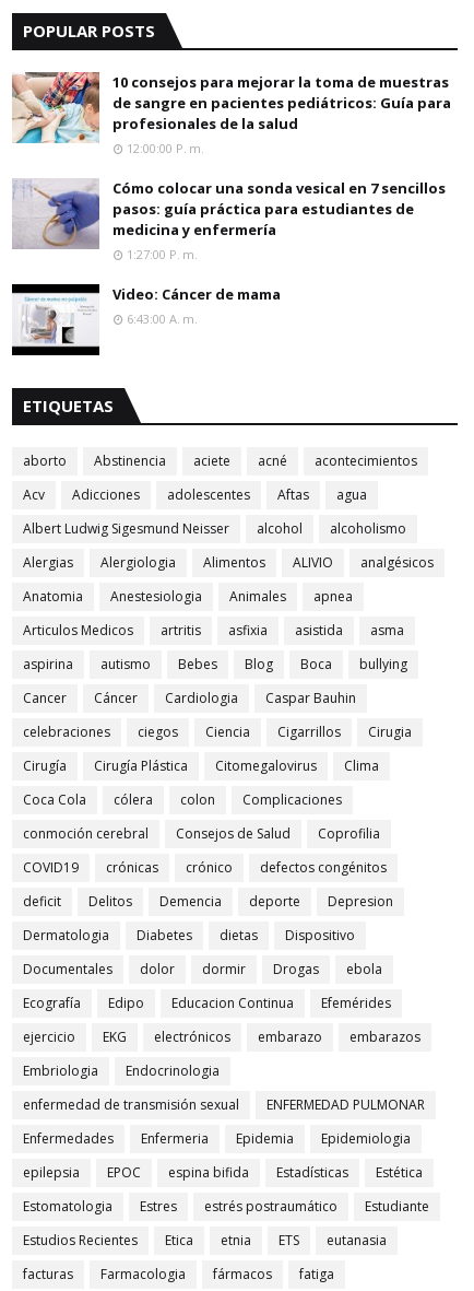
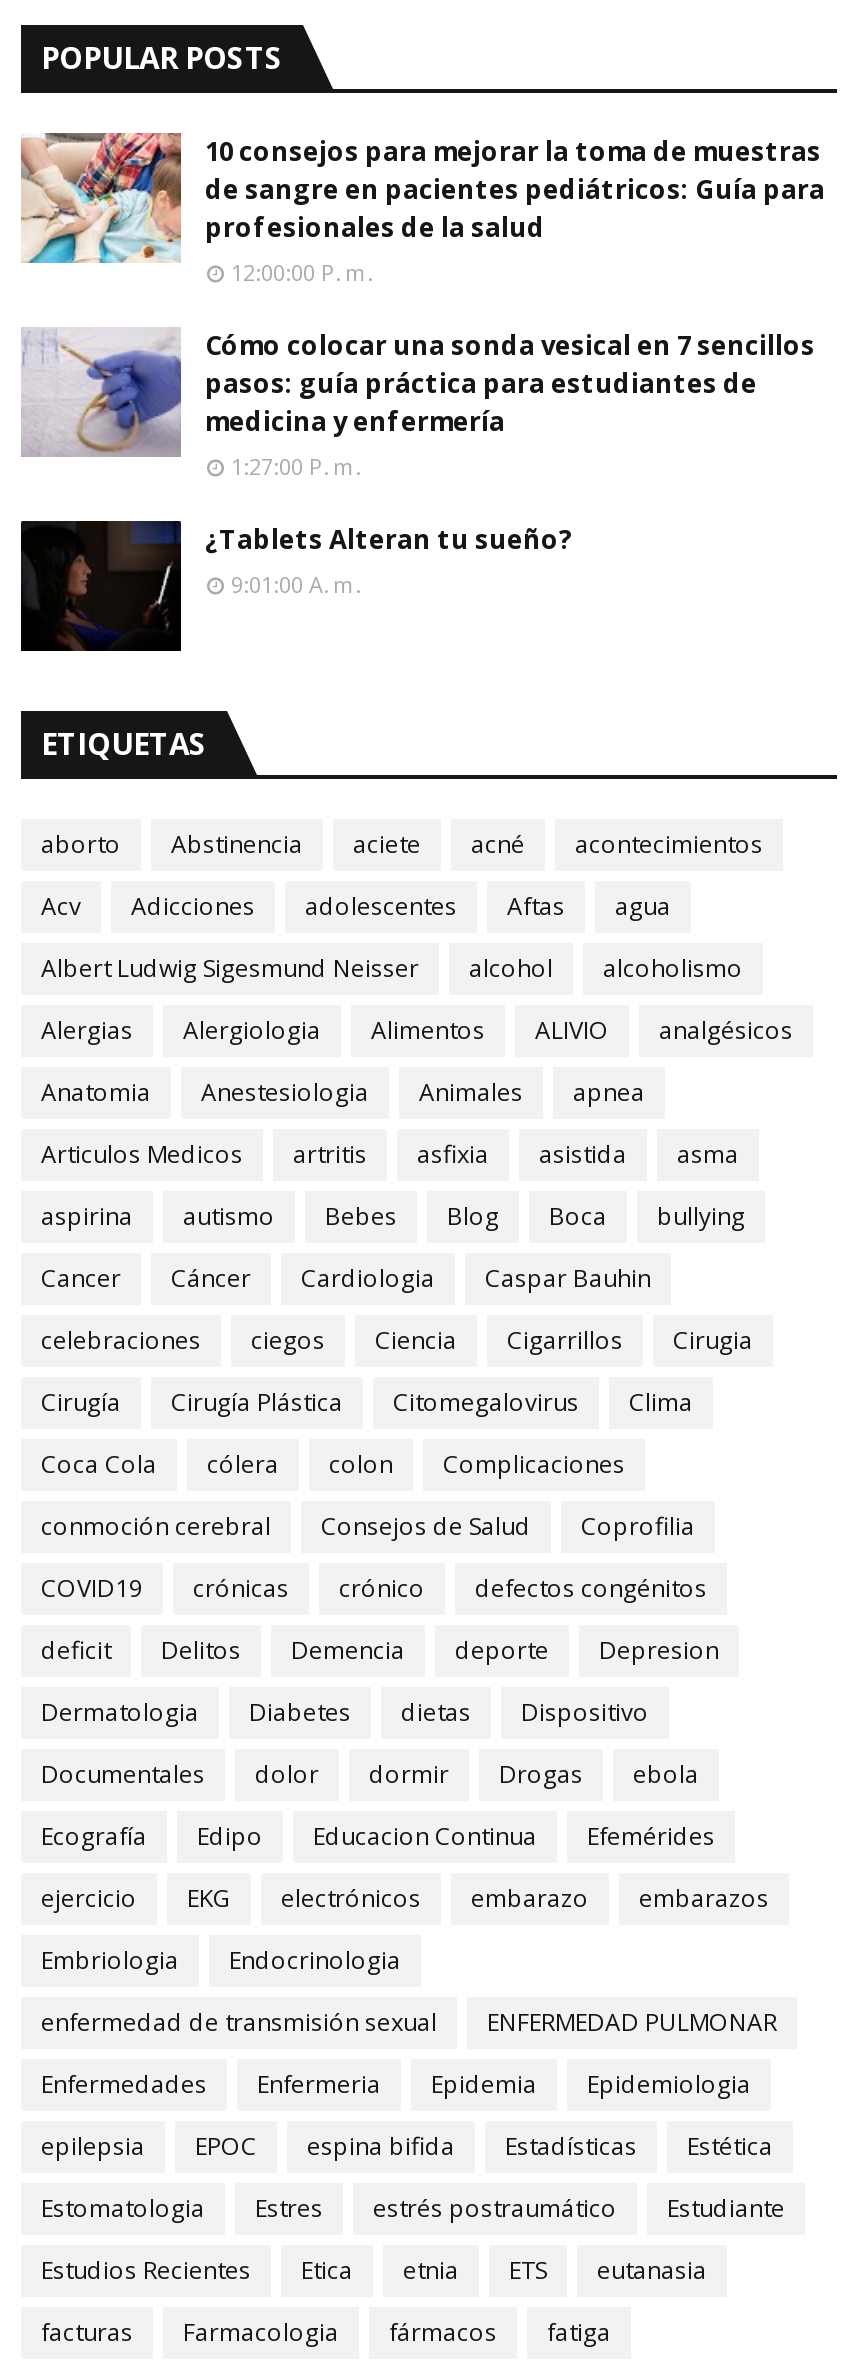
- [image]
- Video: Cáncer de mama
- 6:43:00 A. M.
+ [image]
+ ¿Tablets Alteran tu sueño?
+ 9:01:00 A. M.
